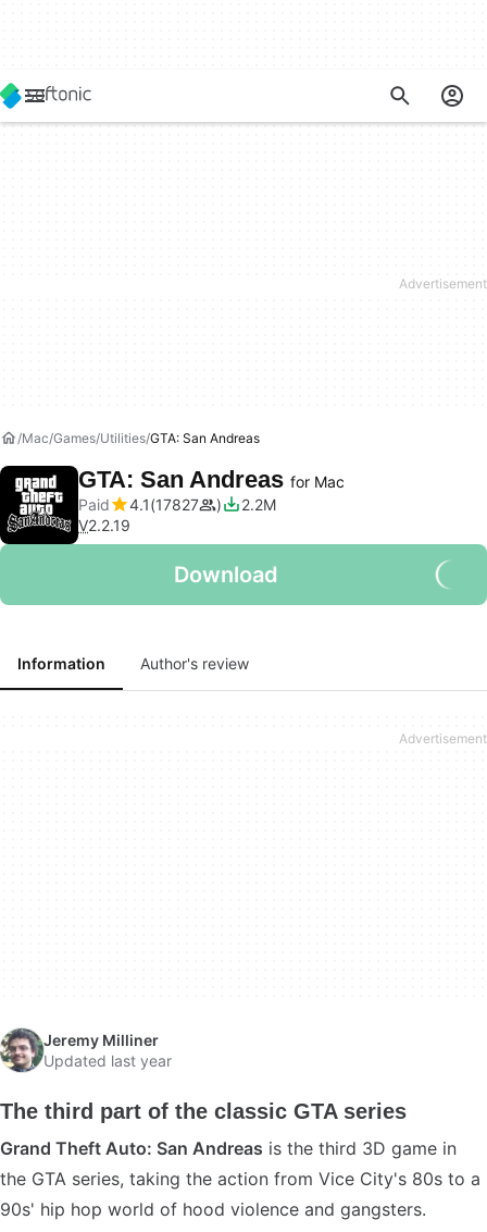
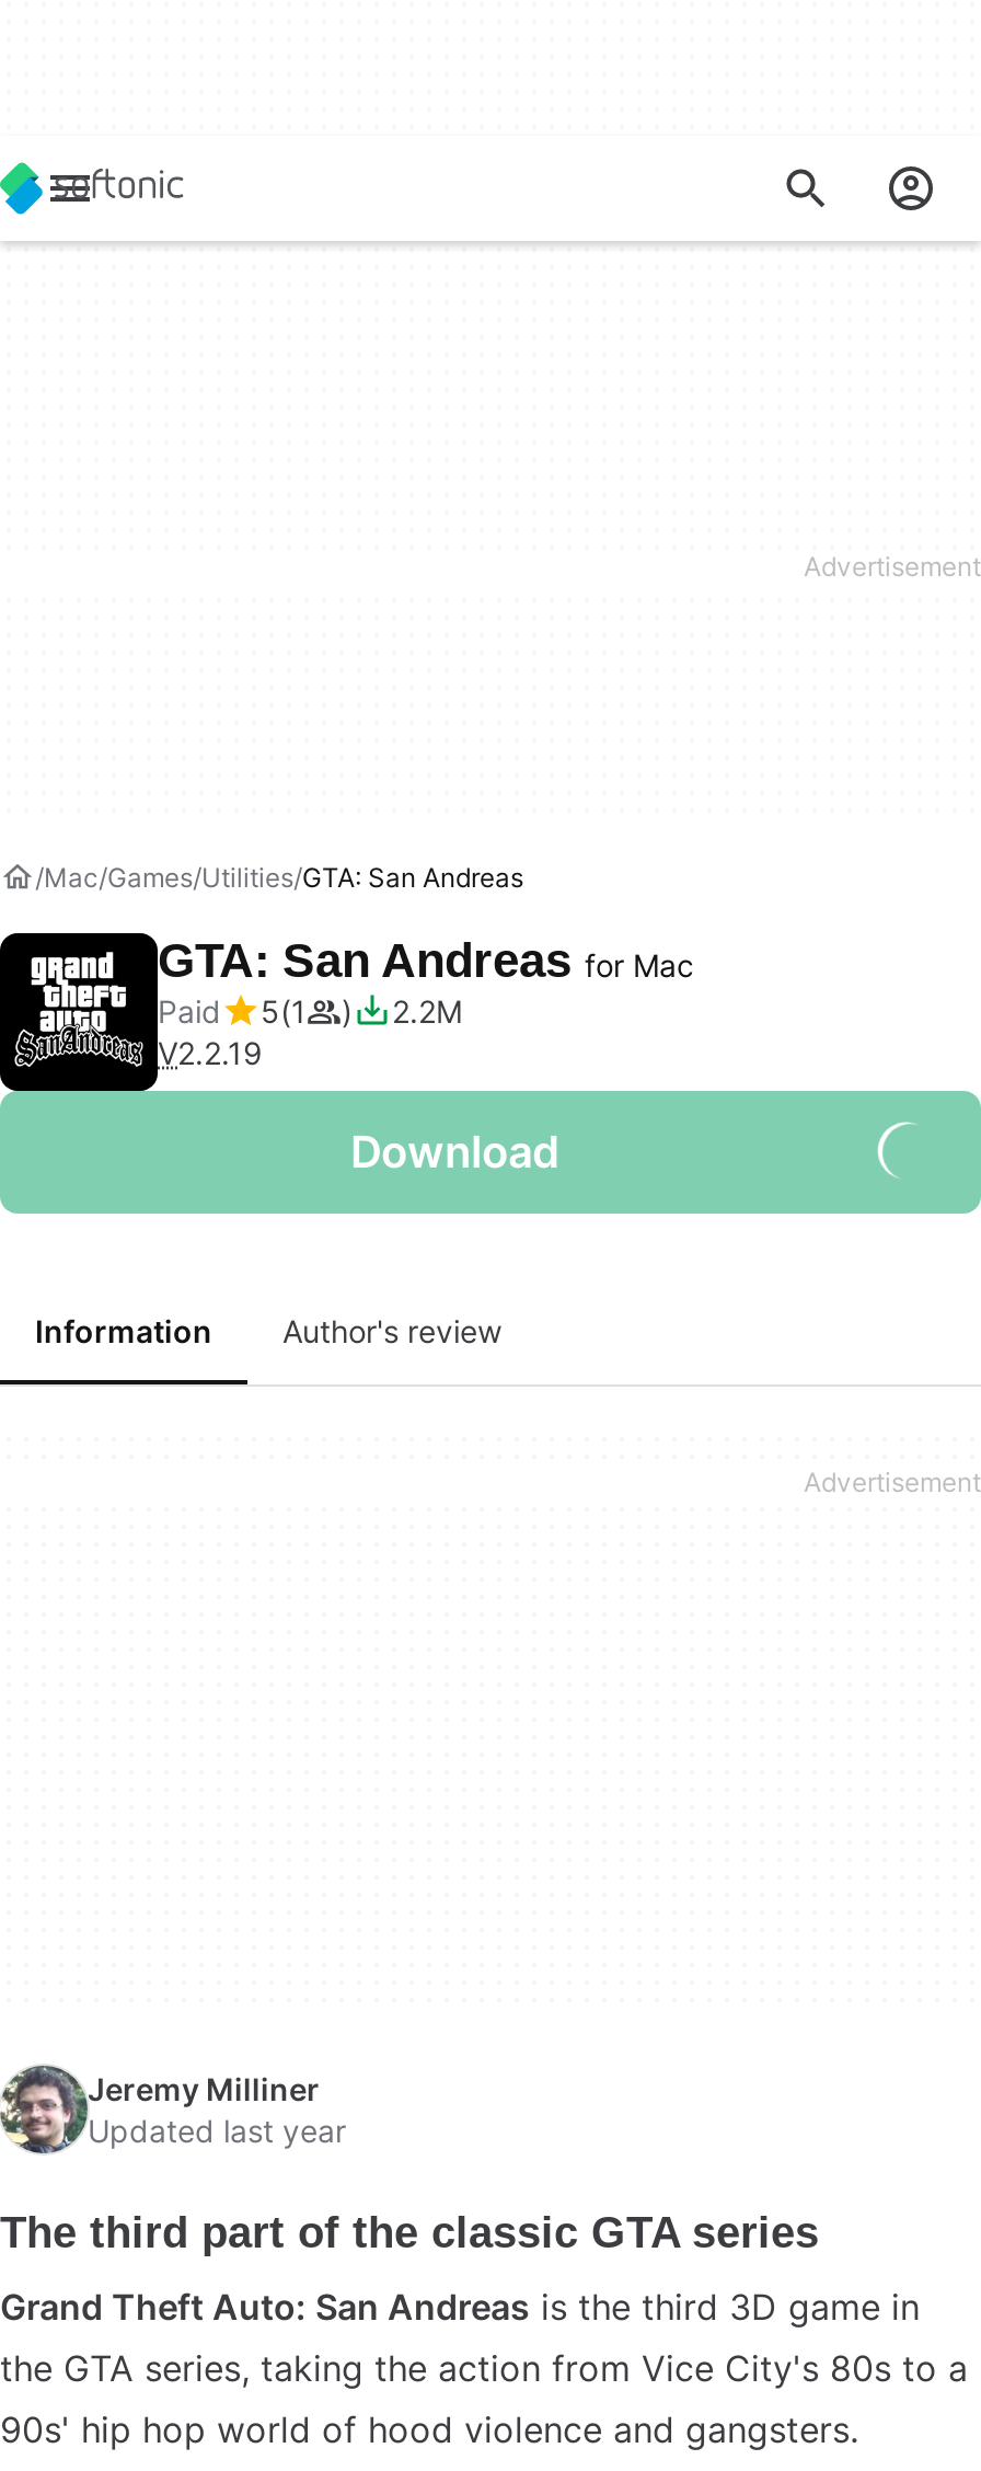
- Paid 4.1 17827
+ Paid 5 1
